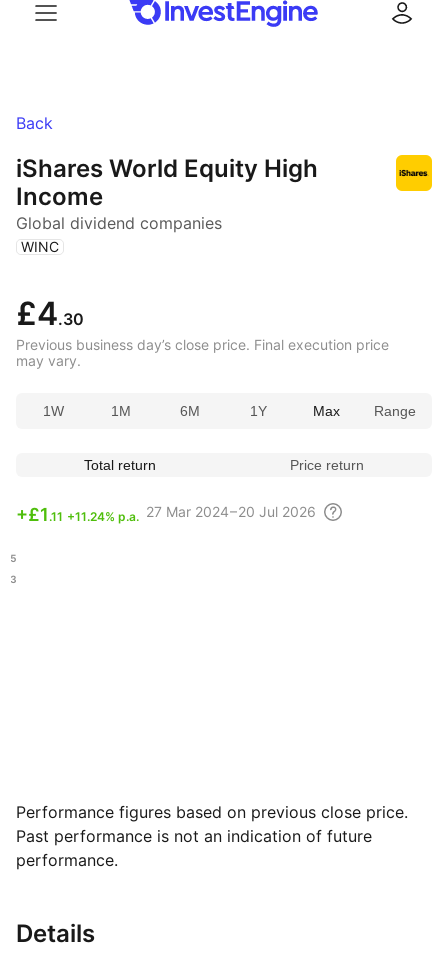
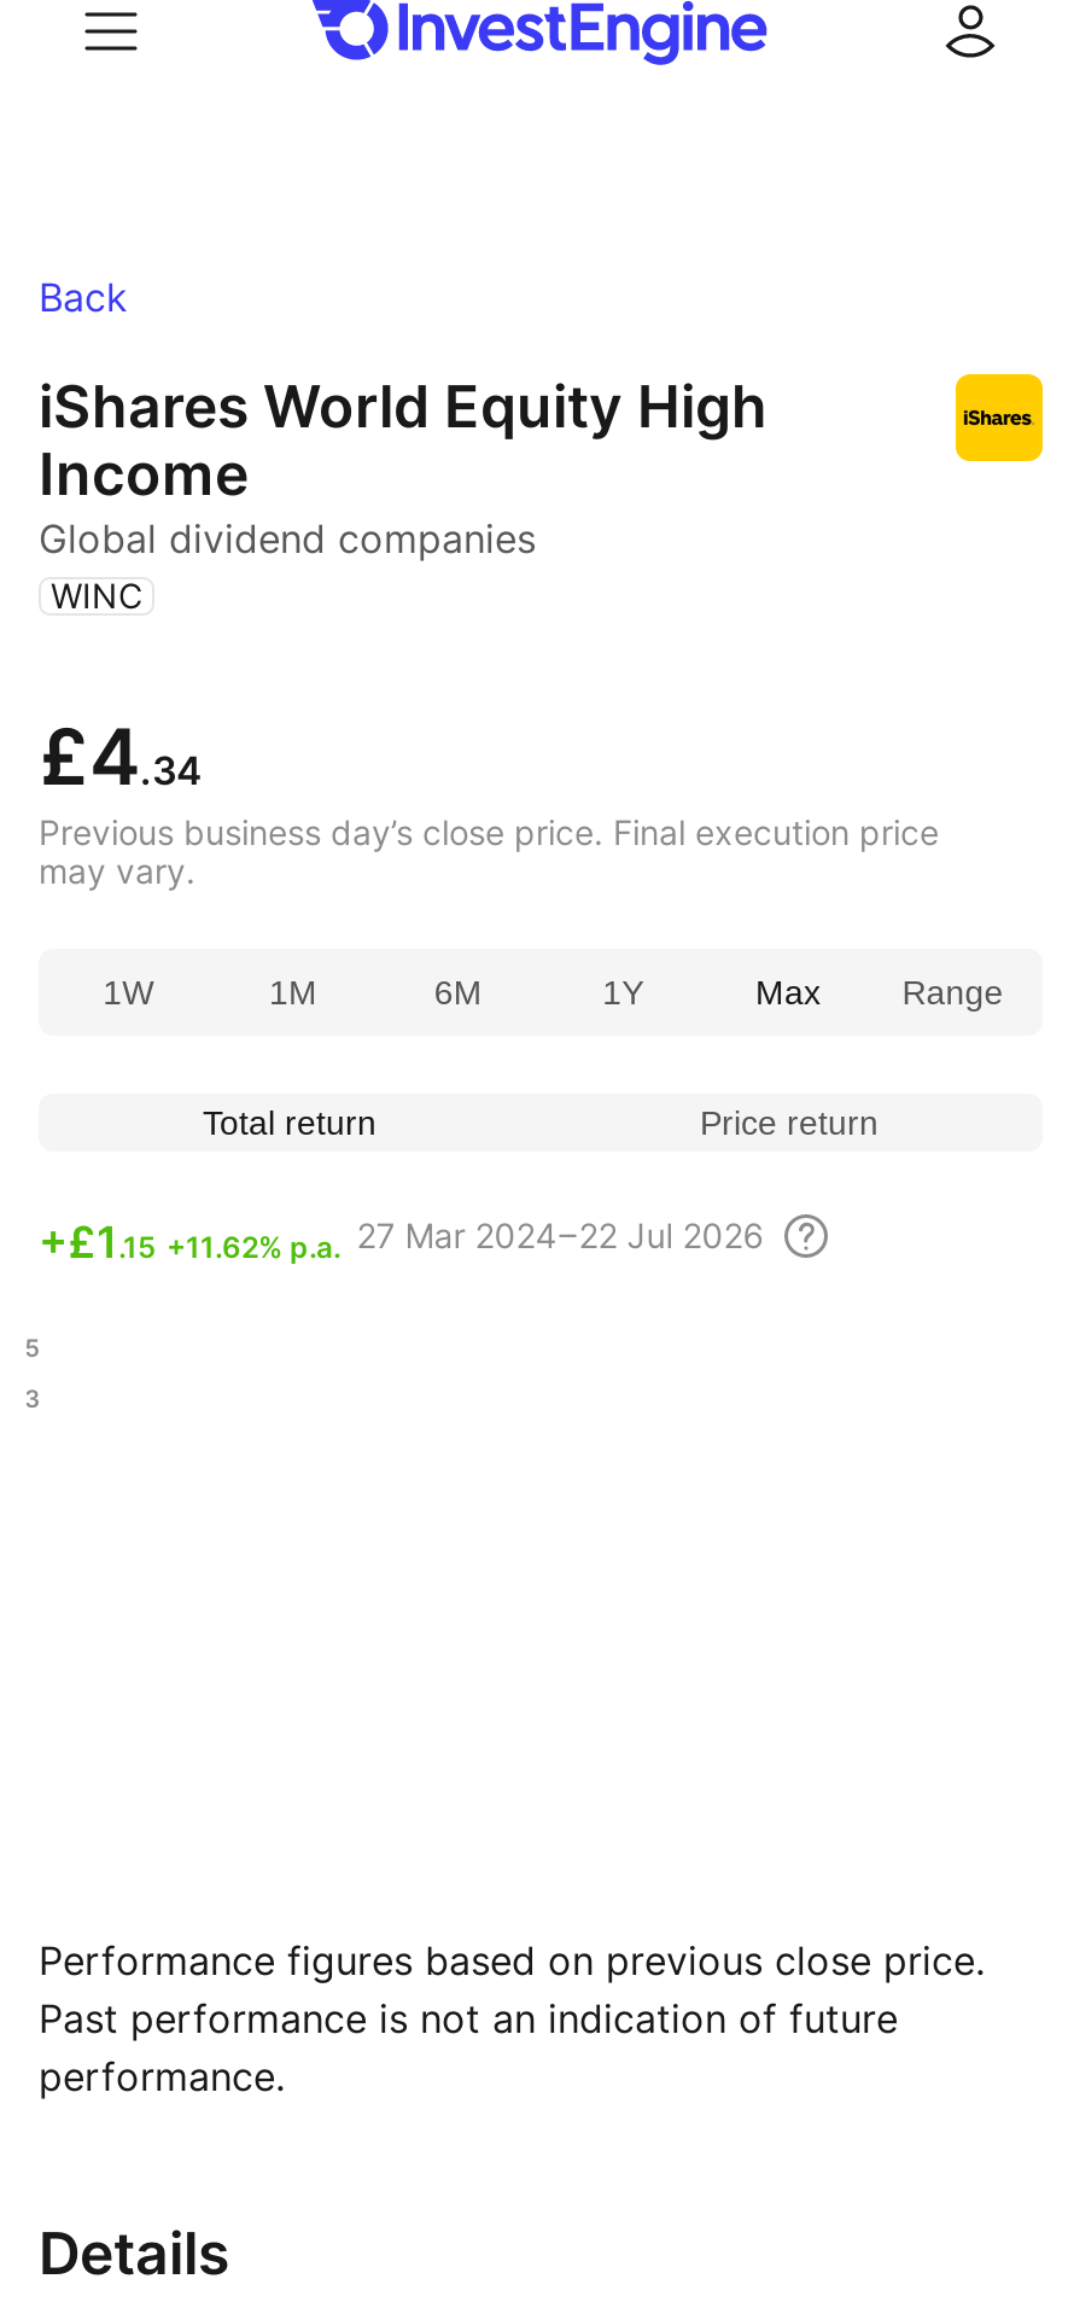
- £4.30
+ £4.34

- +£1.11 +11.24% p.a. 27 Mar 2024 – 20 Jul 2026
+ +£1.15 +11.62% p.a. 27 Mar 2024 – 22 Jul 2026
